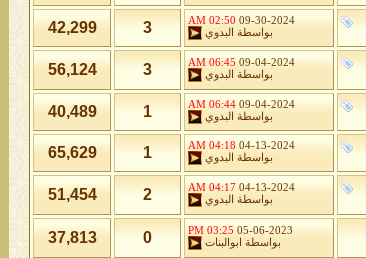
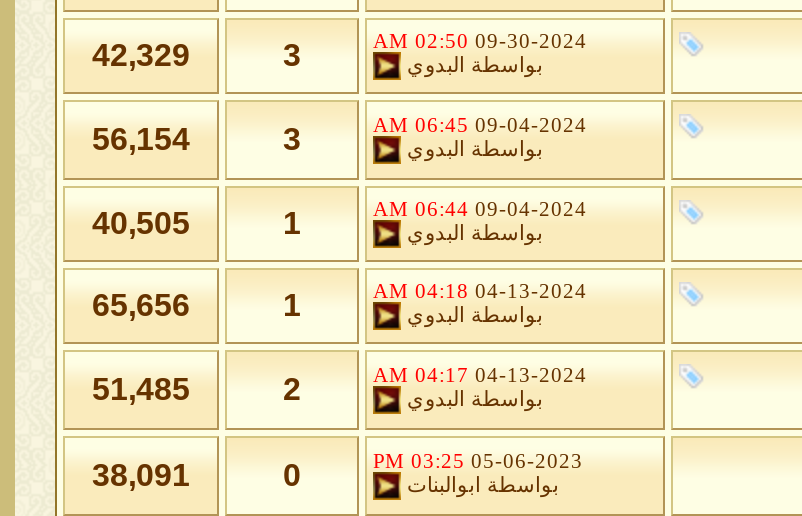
- 42,299
+ 42,329

- 56,124
+ 56,154

- 40,489
+ 40,505

- 65,629
+ 65,656

- 51,454
+ 51,485

- 37,813
+ 38,091
